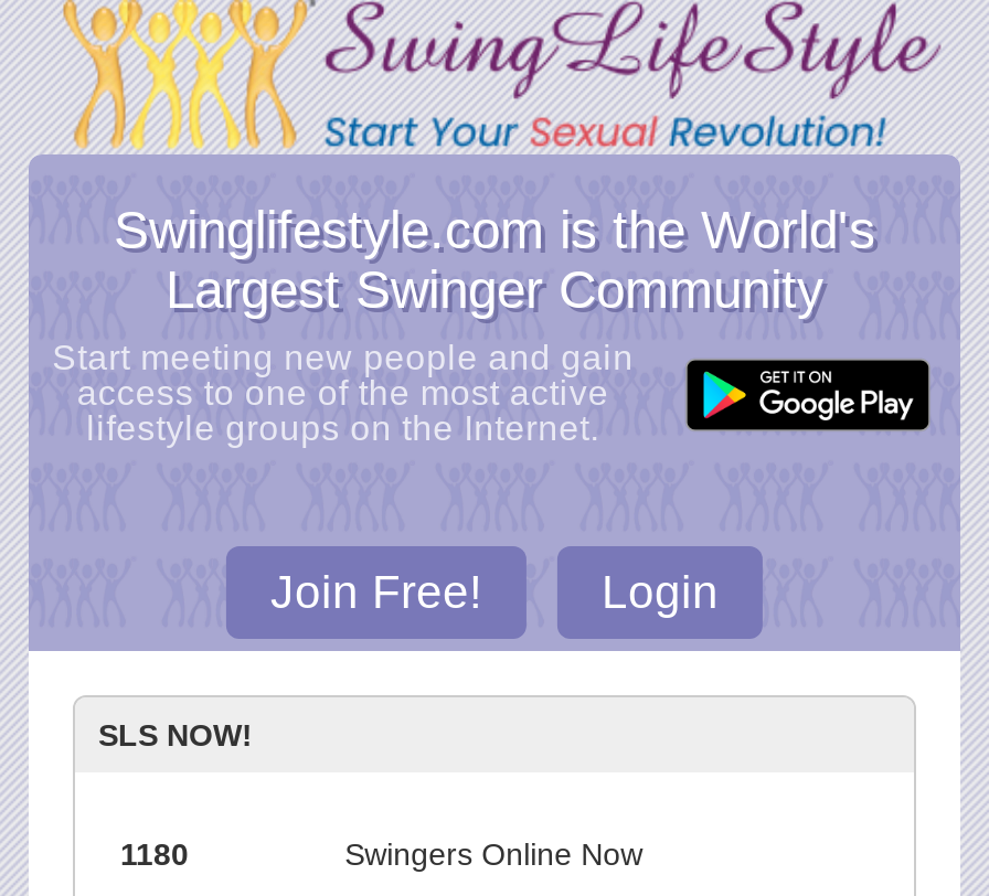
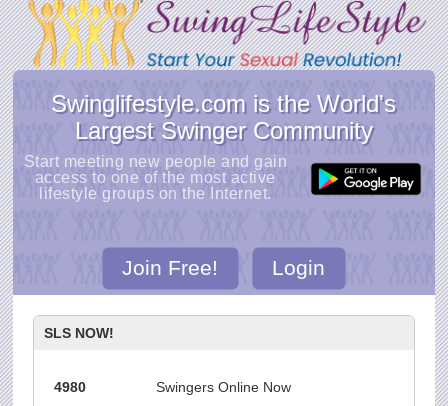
- 1180
+ 4980
